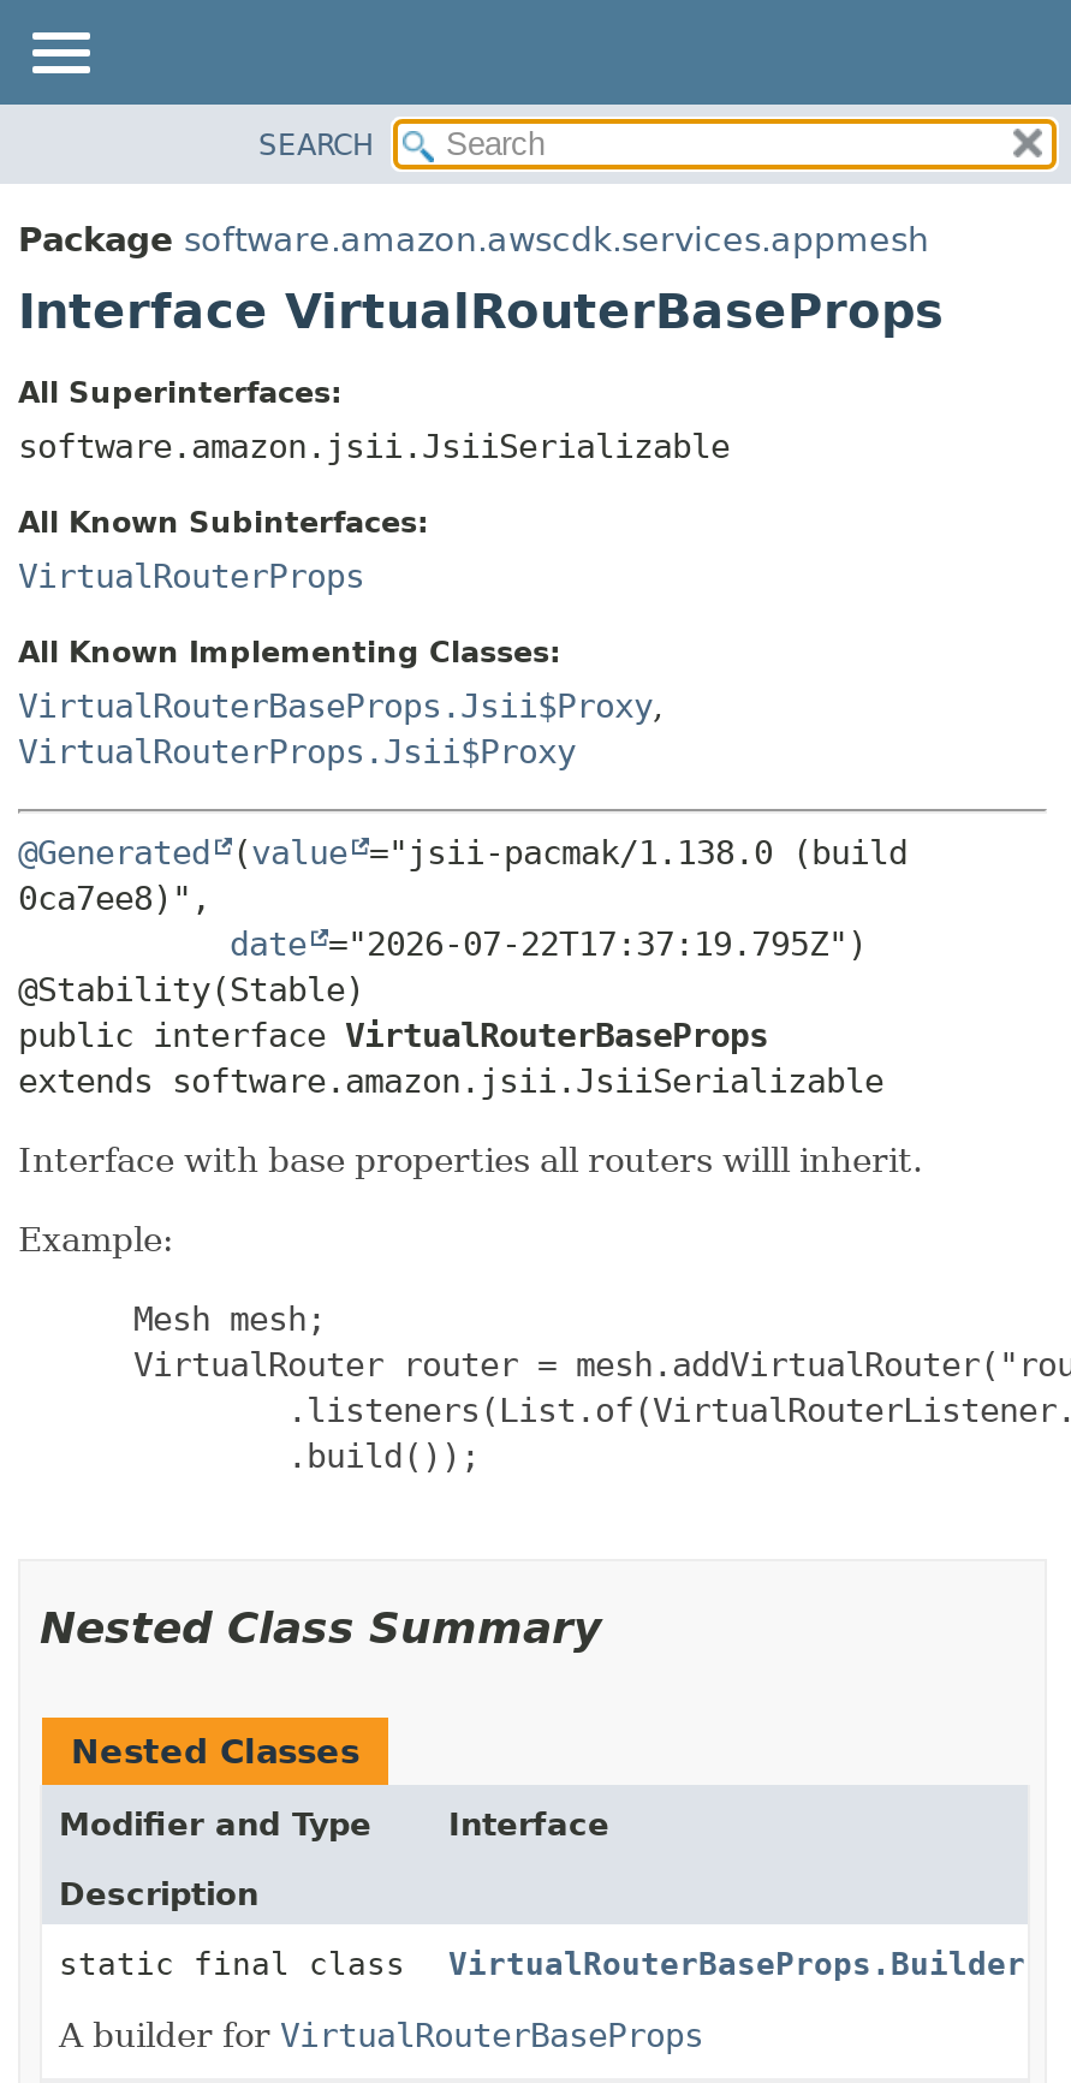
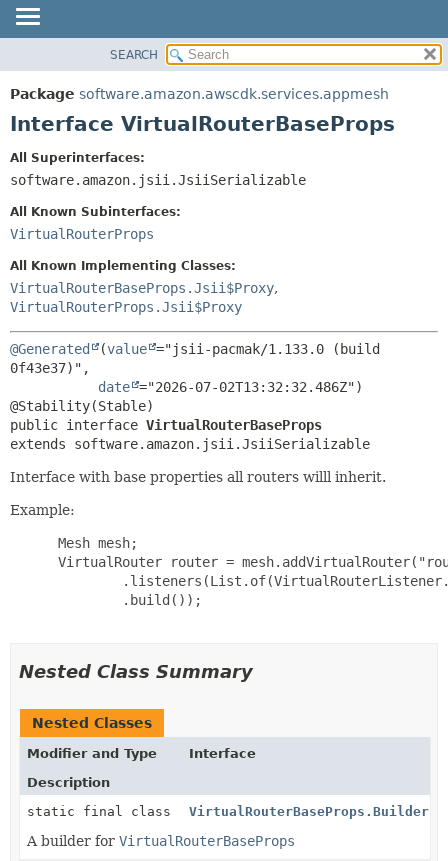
- @Generated (value ="jsii-pacmak/1.138.0 (build
- 0ca7ee8)",
- date ="2026-07-22T17:37:19.795Z")
+ @Generated (value ="jsii-pacmak/1.133.0 (build
+ 0f43e37)",
+ date ="2026-07-02T13:32:32.486Z")
